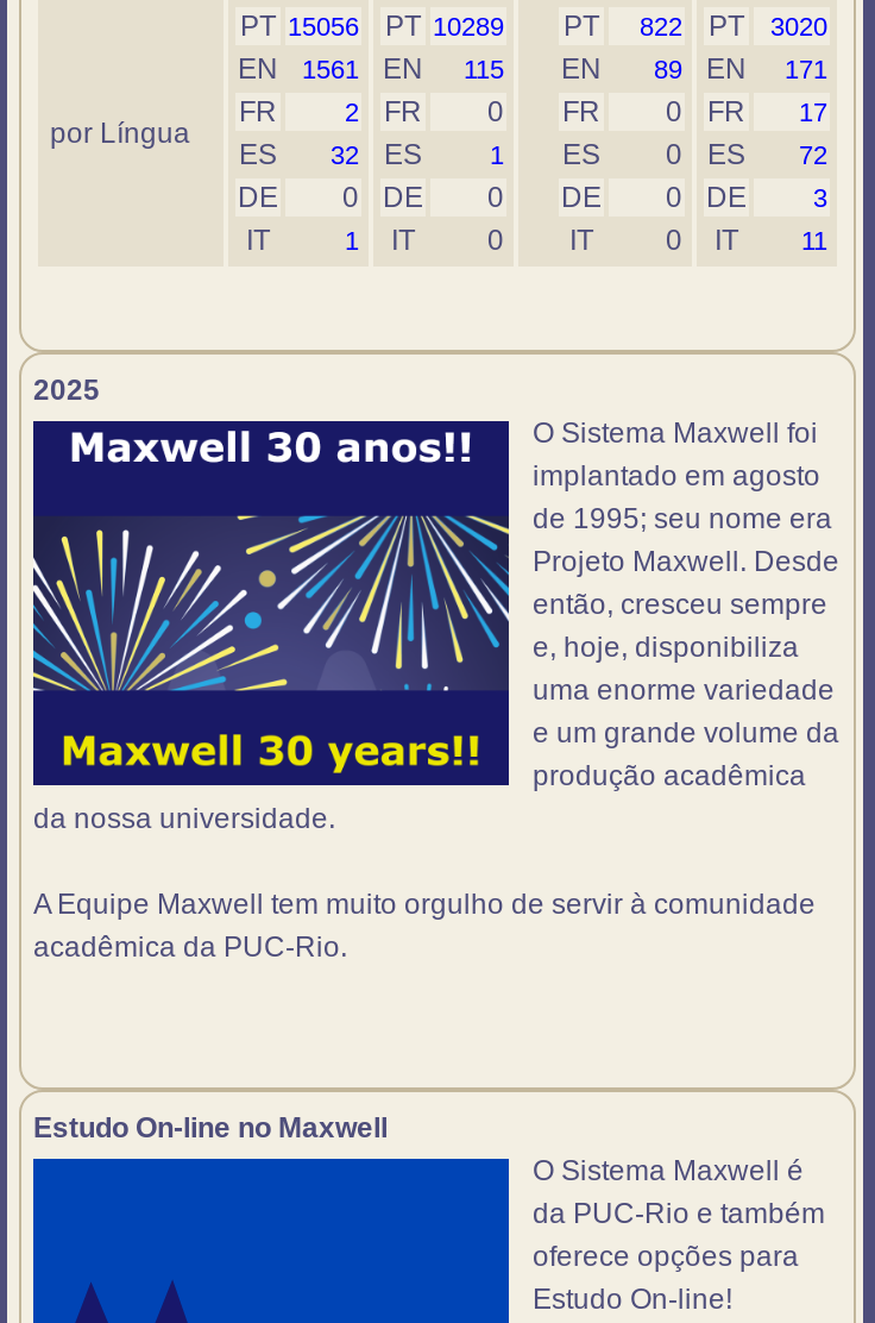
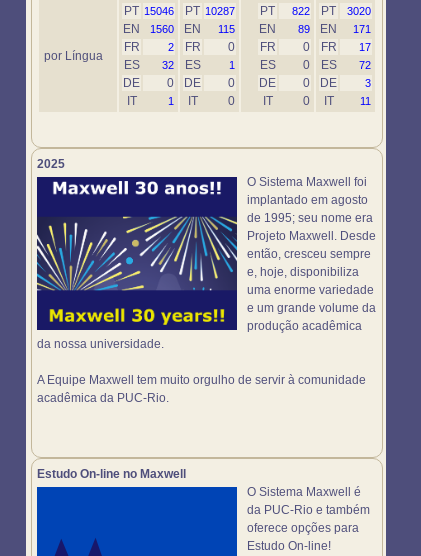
- PT 15056
+ PT 15046

- PT 10289
+ PT 10287

- EN 1561 EN 115 EN 89 EN 171
+ EN 1560 EN 115 EN 89 EN 171
